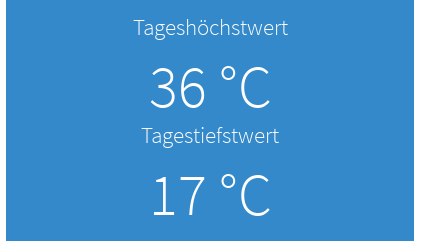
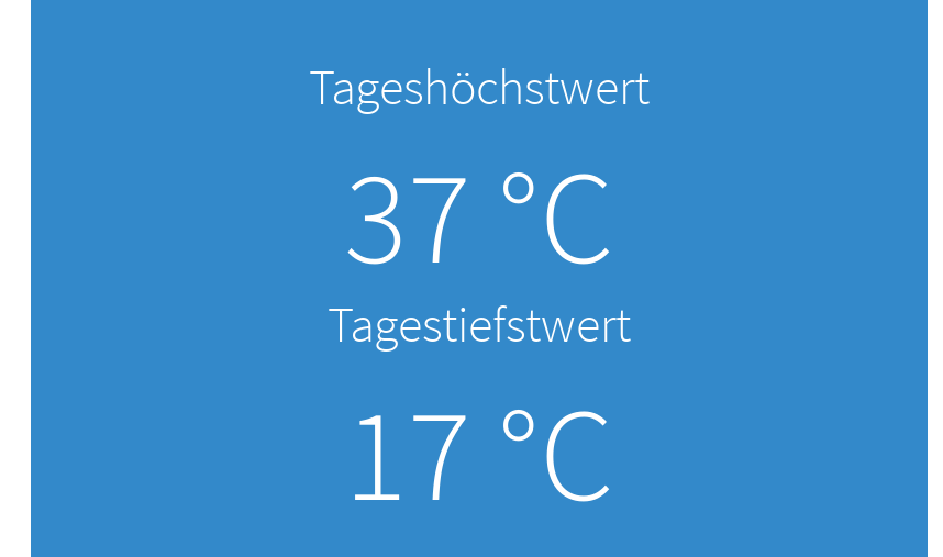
- 36 °C
+ 37 °C
